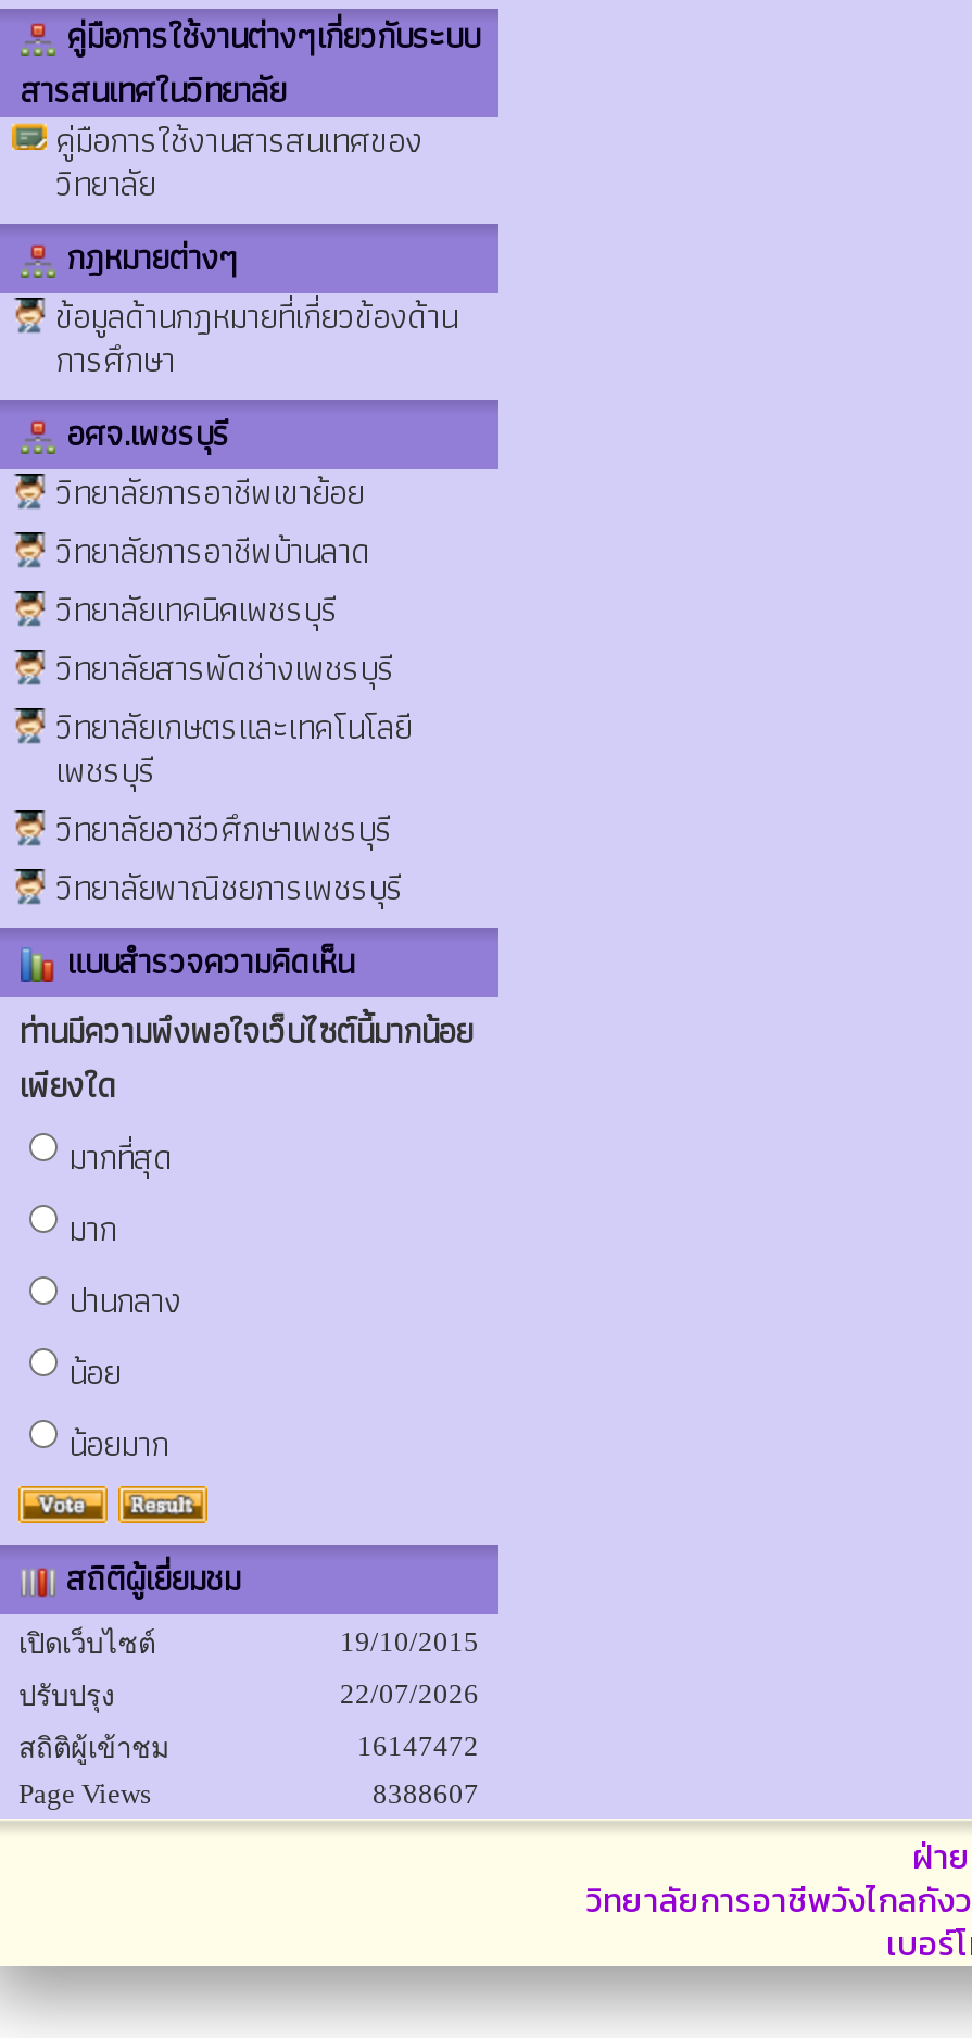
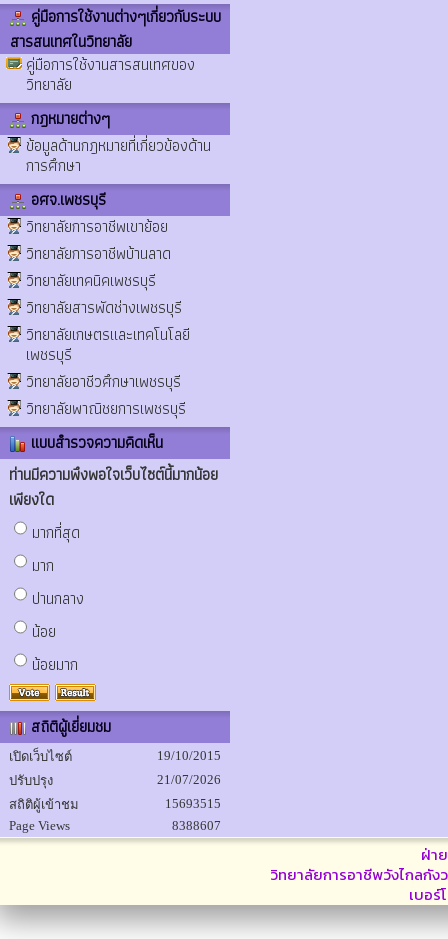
- 22/07/2026
+ 21/07/2026

- 16147472
+ 15693515
